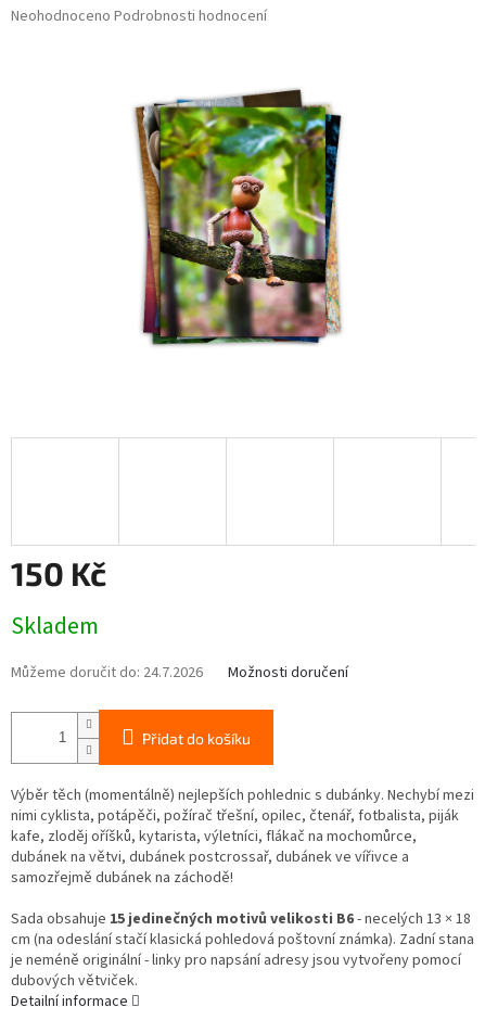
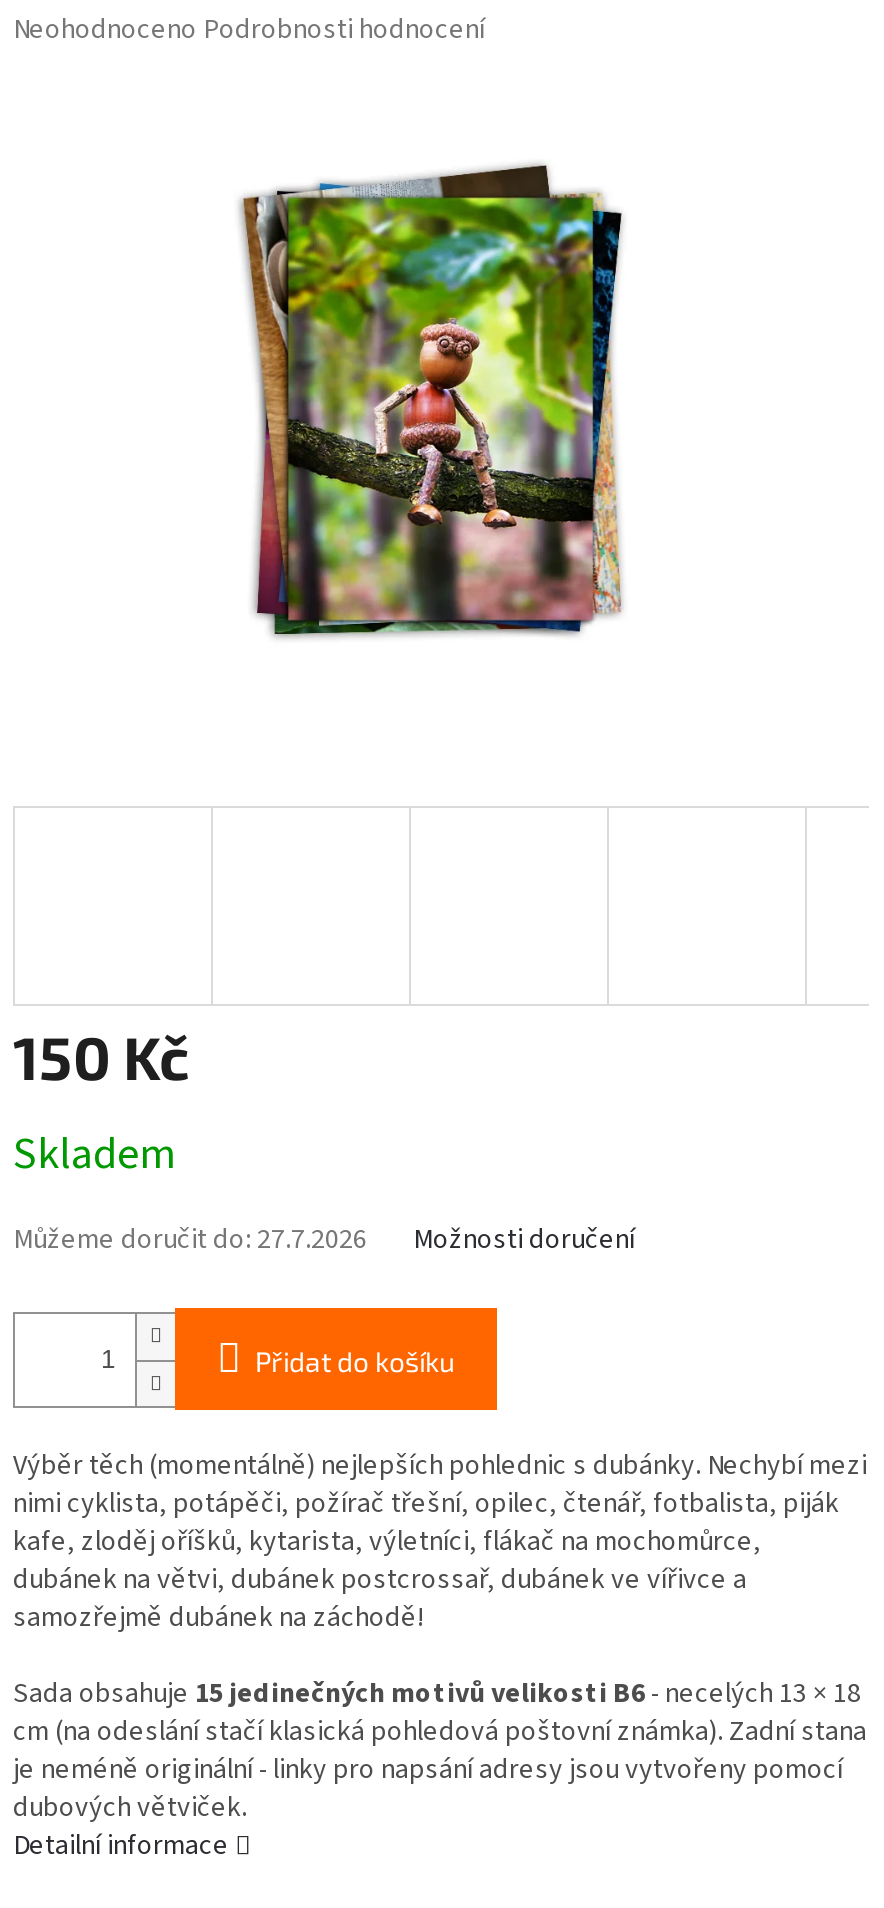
- Můžeme doručit do: 24.7.2026
+ Můžeme doručit do: 27.7.2026
